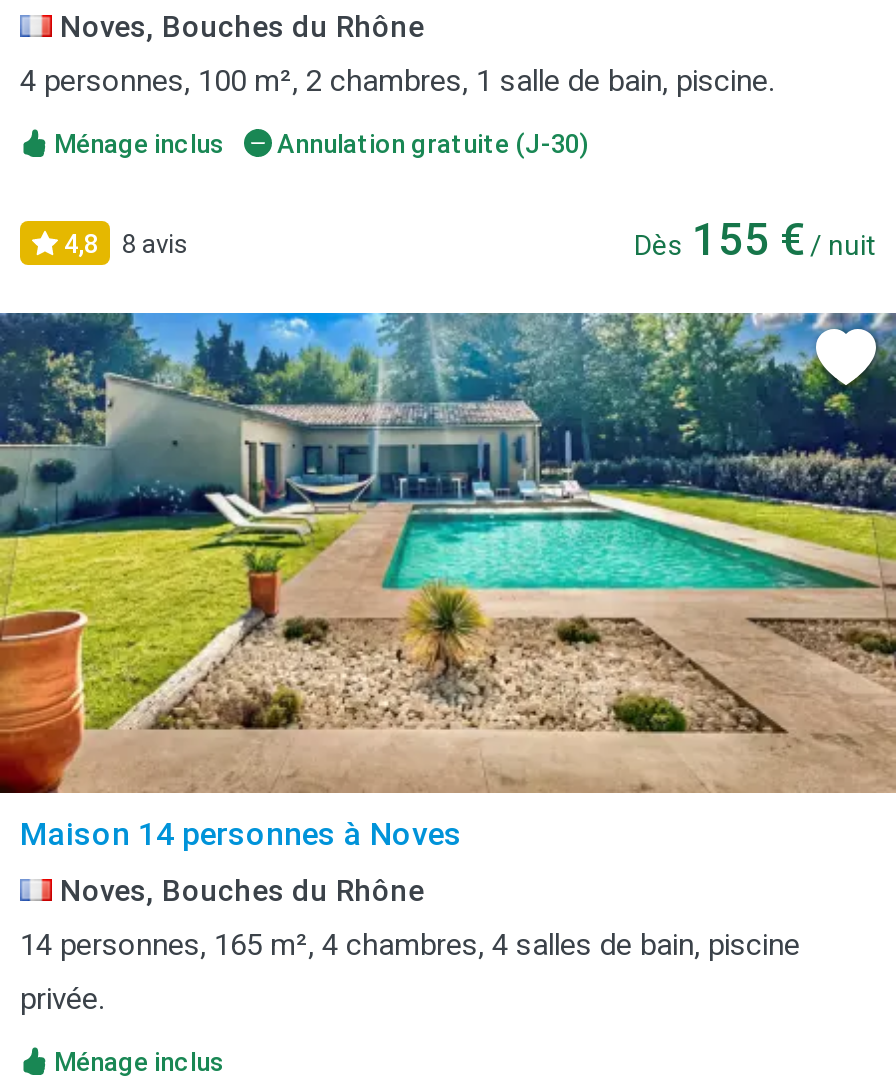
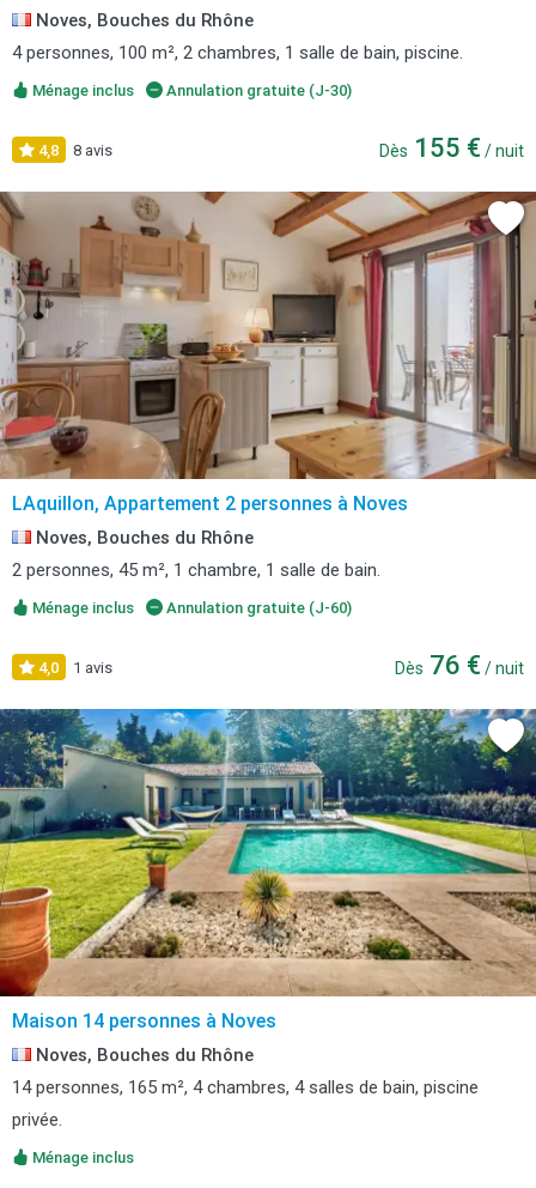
+ [image]
+ LAquillon, Appartement 2 personnes à Noves
+ Noves, Bouches du Rhône
+ 2 personnes, 45 m², 1 chambre, 1 salle de bain.
+ Ménage inclus
+ Annulation gratuite (J-60)
+ 4,0
+ 1 avis
+ Dès 76 €/ nuit
